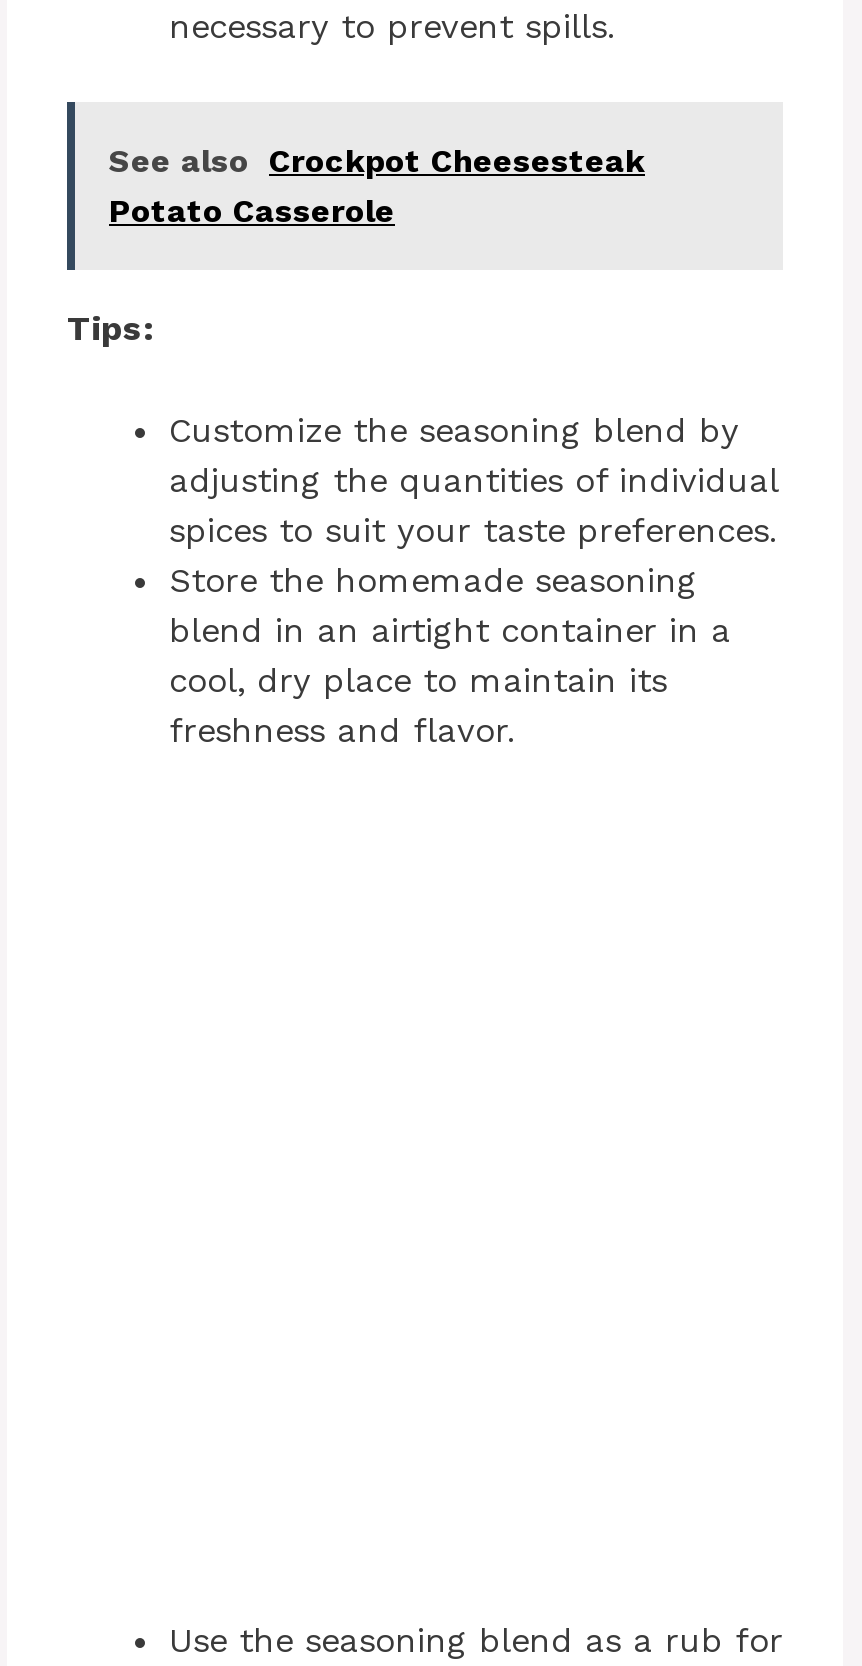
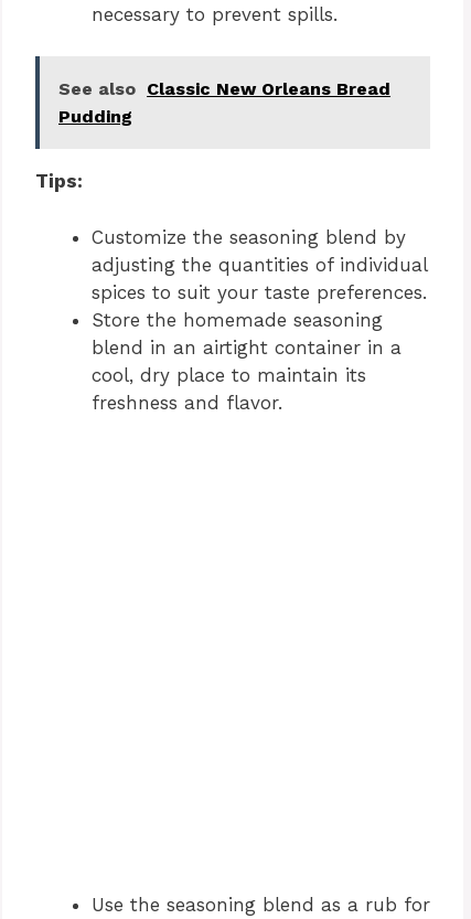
- See also Crockpot Cheesesteak
- Potato Casserole
+ See also Classic New Orleans Bread
+ Pudding
